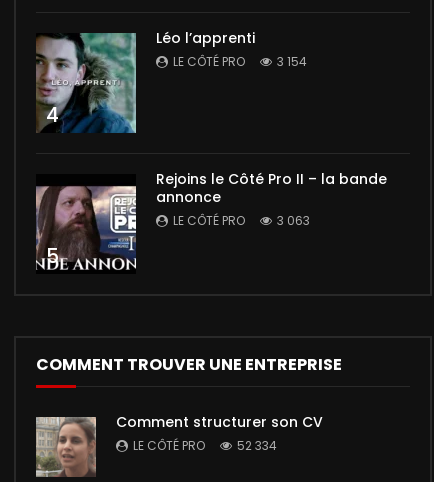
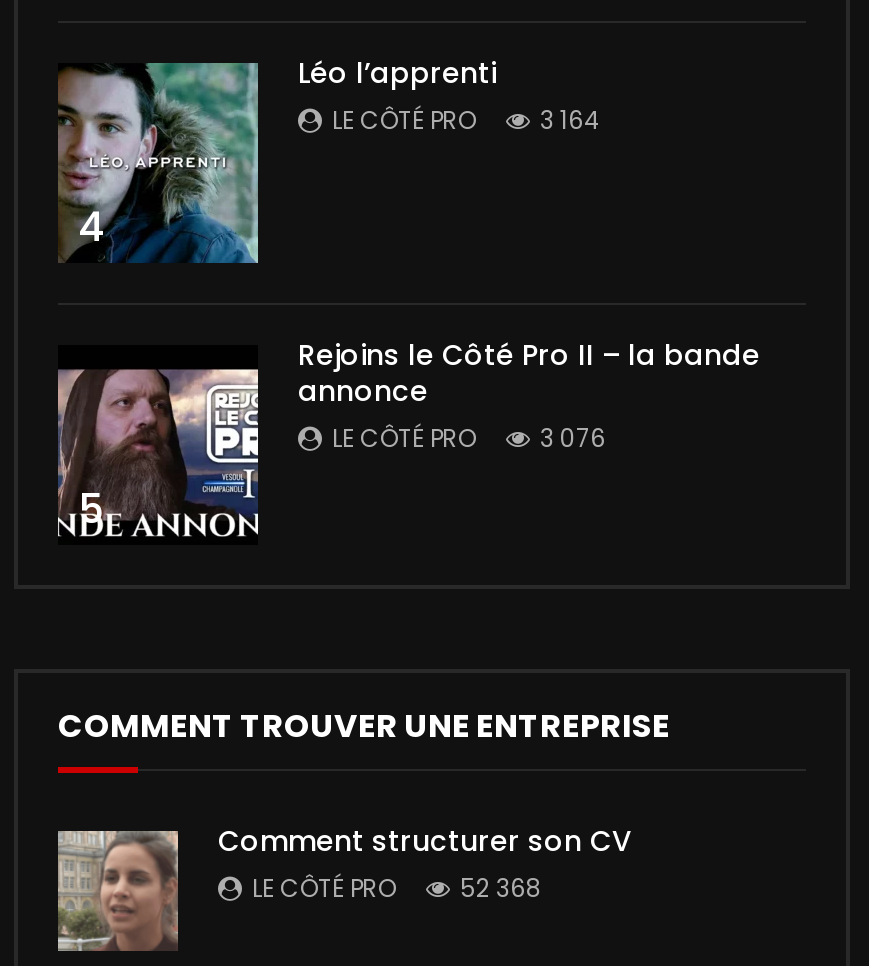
- LE CÔTÉ PRO 3 154
+ LE CÔTÉ PRO 3 164

- LE CÔTÉ PRO 3 063
+ LE CÔTÉ PRO 3 076

- LE CÔTÉ PRO 52 334
+ LE CÔTÉ PRO 52 368
